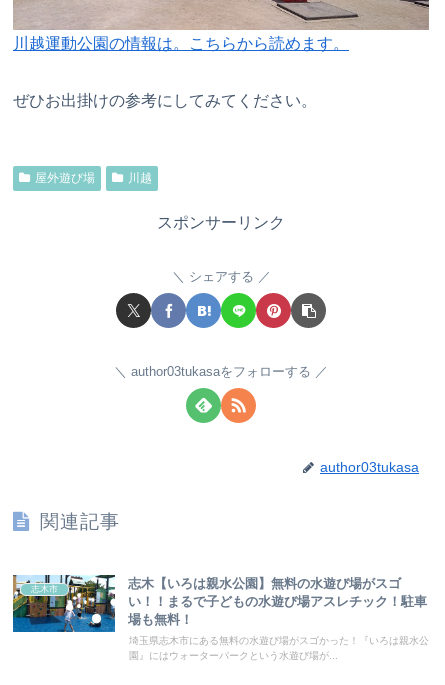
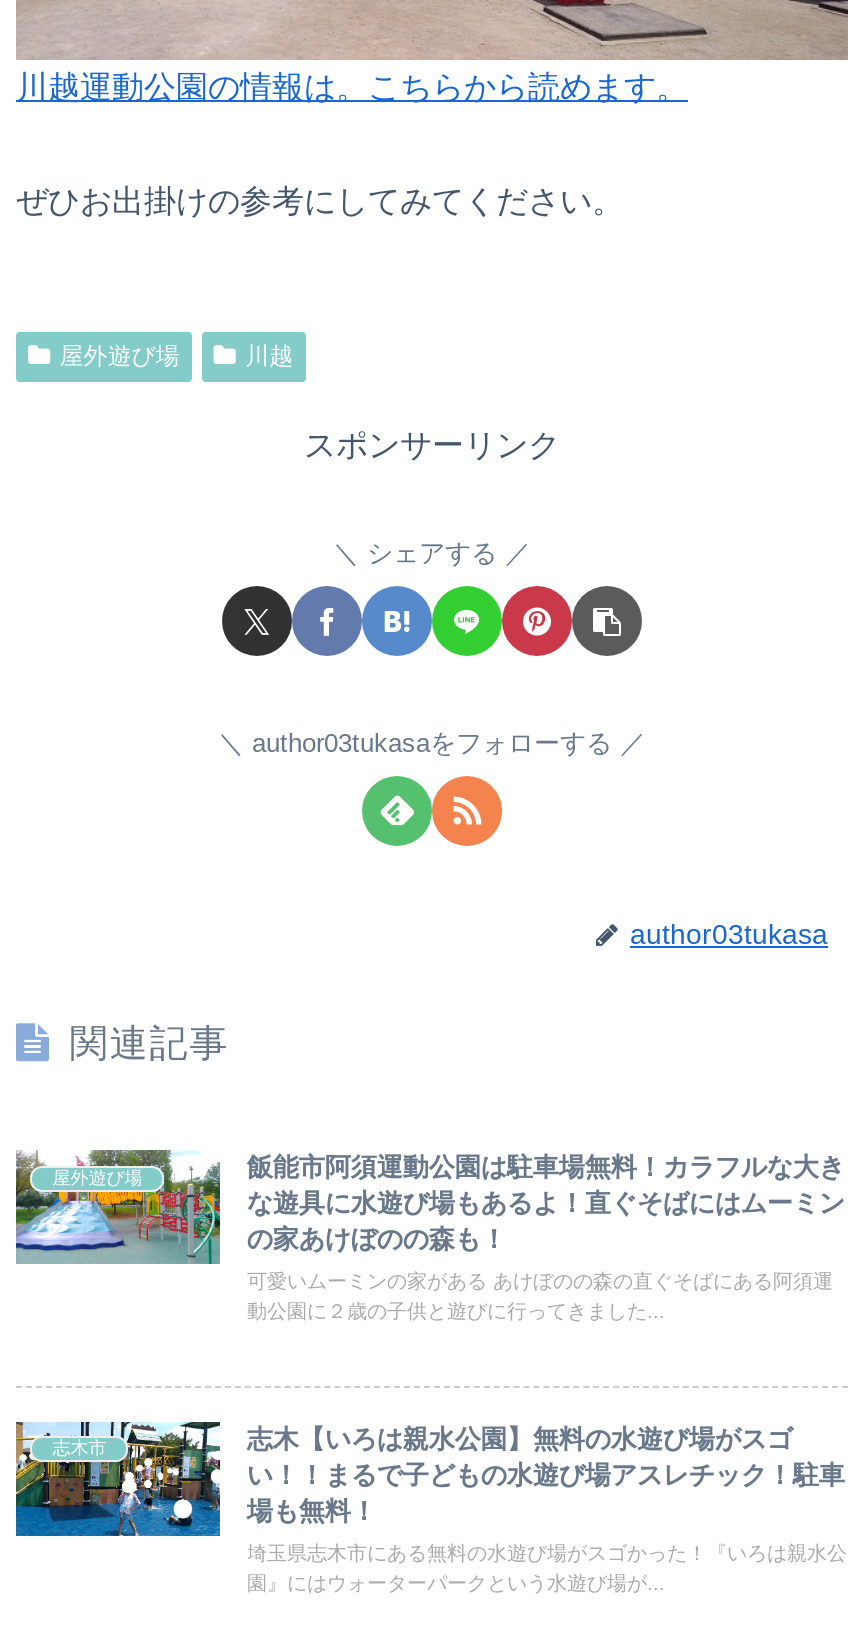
+ [image]
+ 屋外遊び場
+ 飯能市阿須運動公園は駐車場無料！カラフルな大き
+ な遊具に水遊び場もあるよ！直ぐそばにはムーミン
+ の家あけぼのの森も！
+ 可愛いムーミンの家がある あけぼのの森の直ぐそばにある阿須運
+ 動公園に２歳の子供と遊びに行ってきました...
